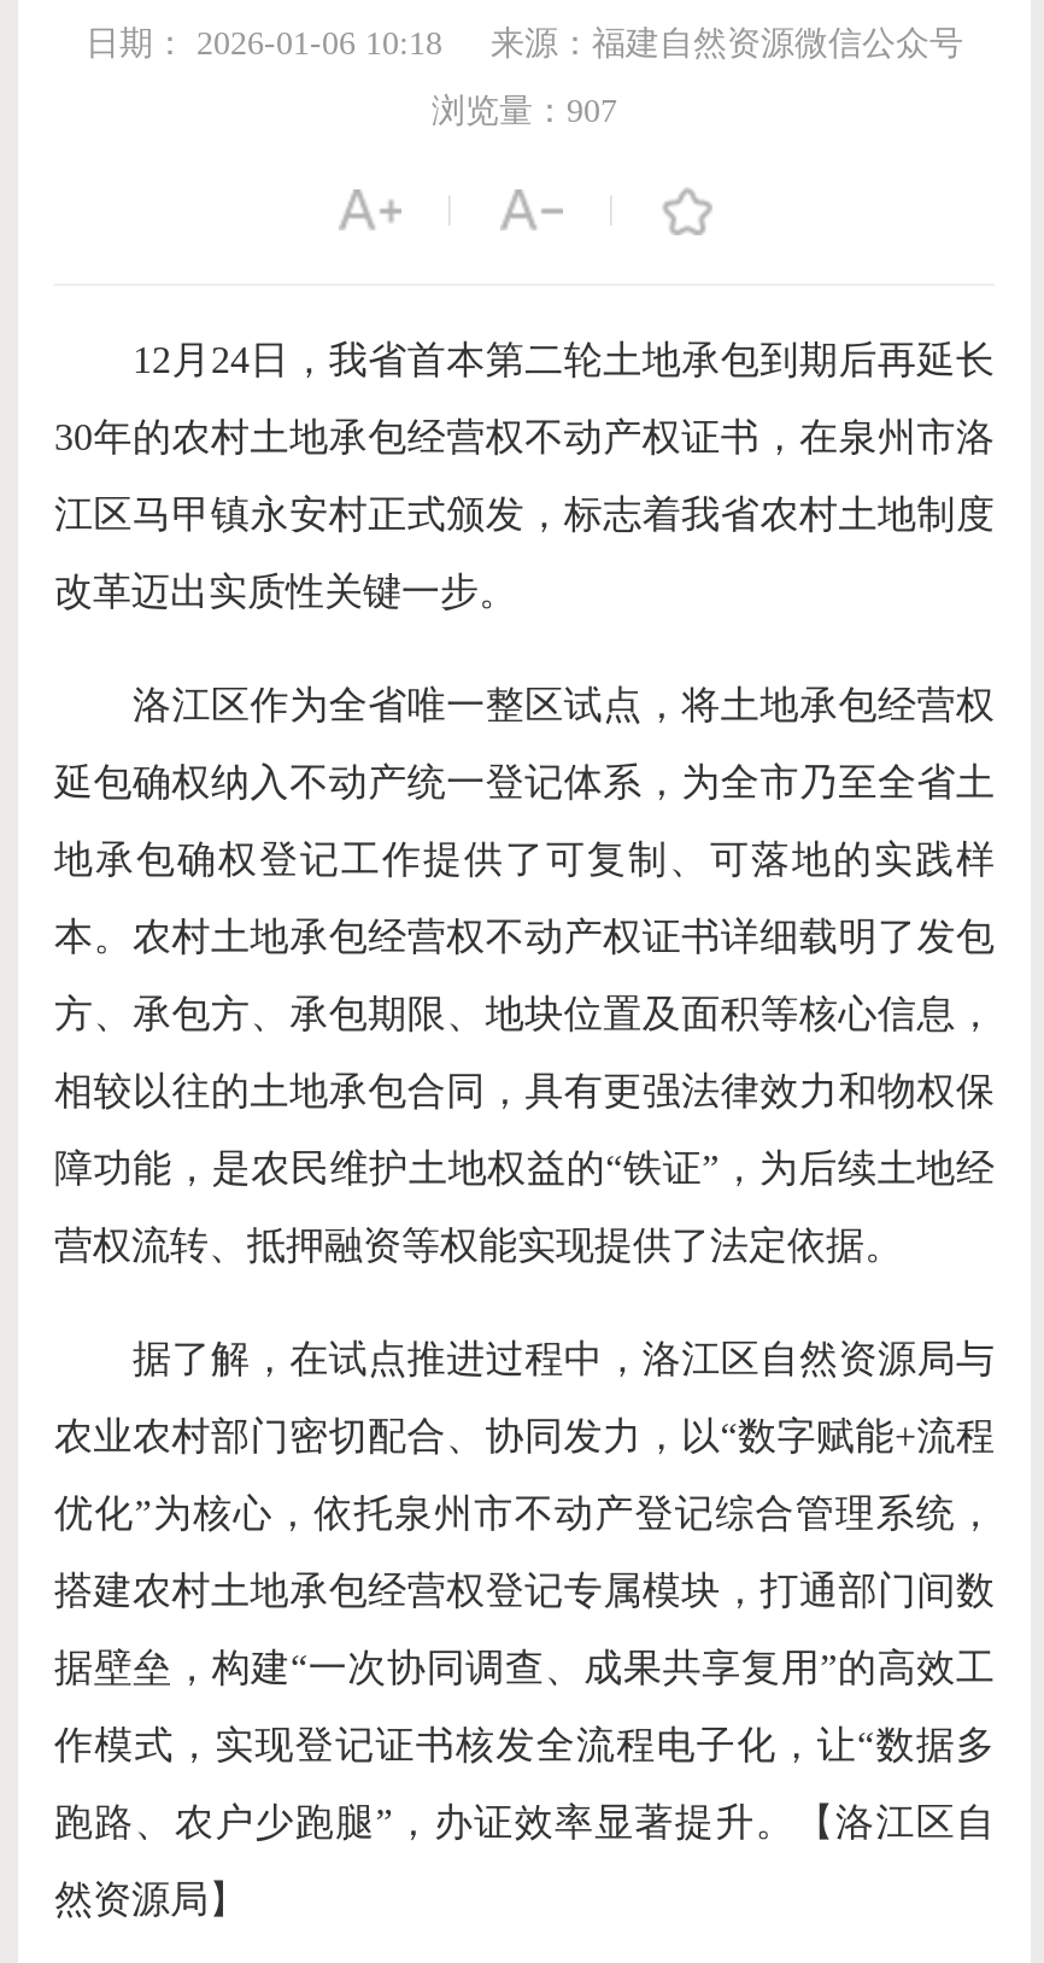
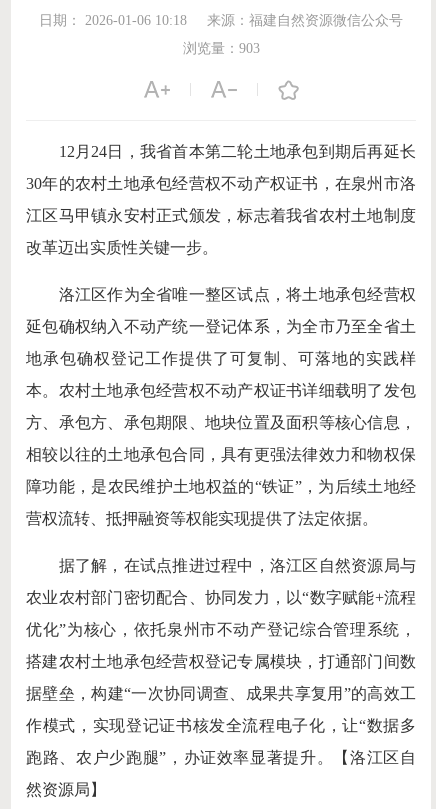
- 浏览量：907
+ 浏览量：903
